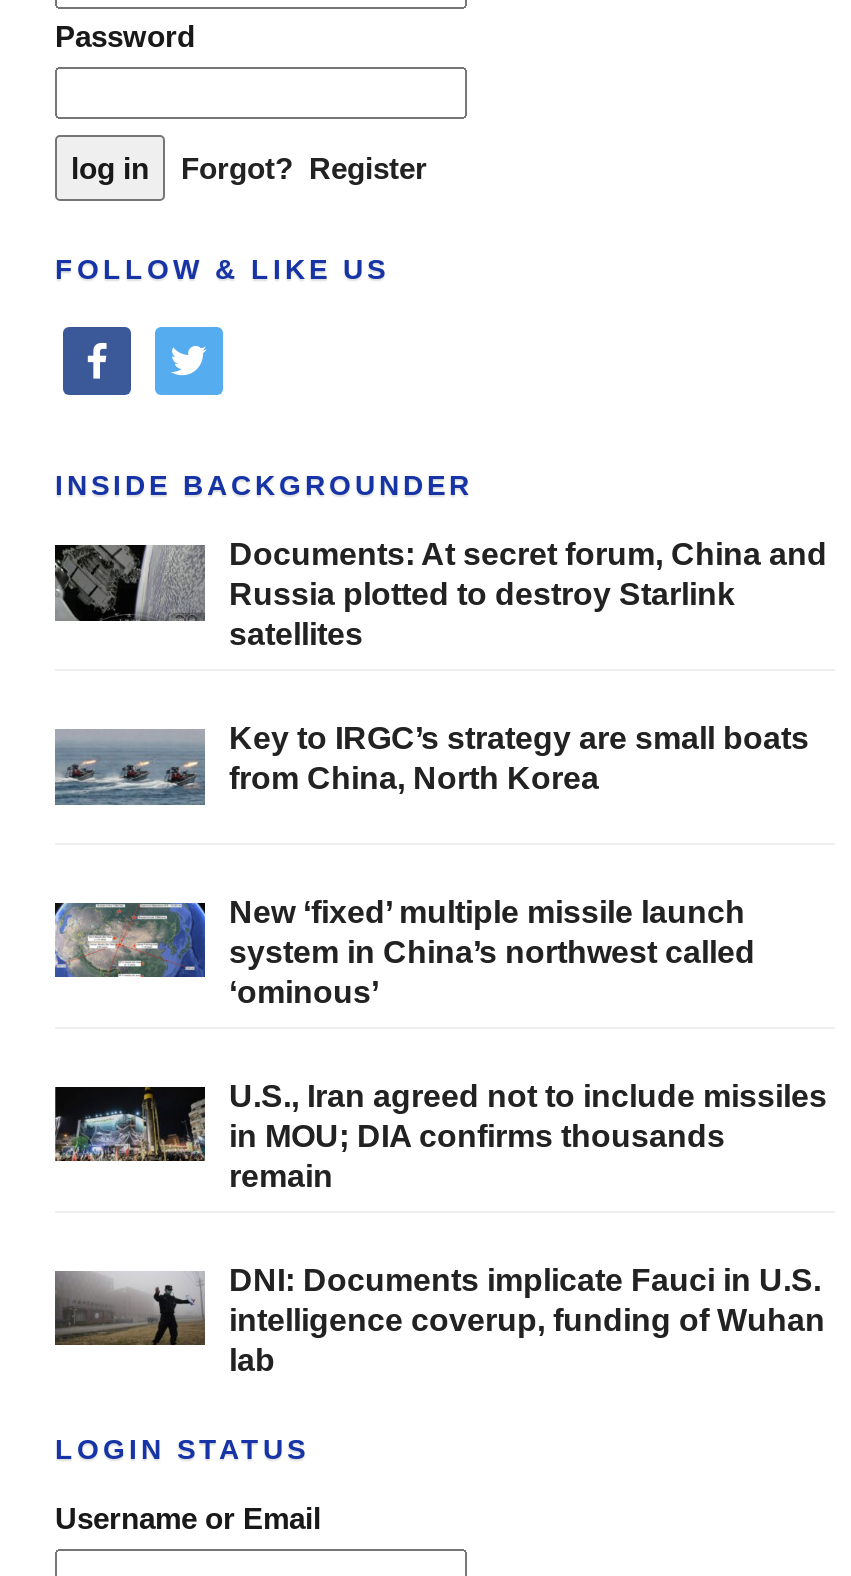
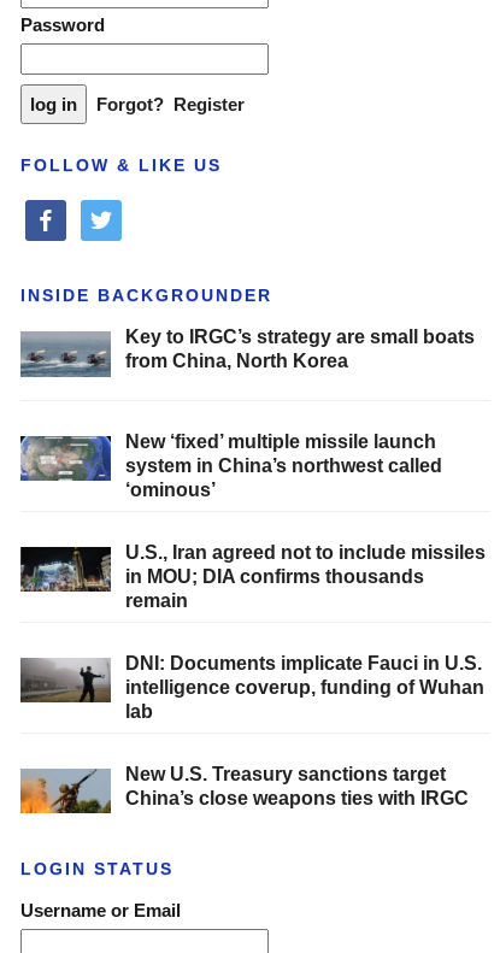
- [image]
- Documents: At secret forum, China and
- Russia plotted to destroy Starlink
- satellites

moved up: [image] | Key to IRGC’s strategy are small boats | from China, North Korea | ... | intelligence coverup, funding of Wuhan | lab

+ [image]
+ New U.S. Treasury sanctions target
+ China’s close weapons ties with IRGC
